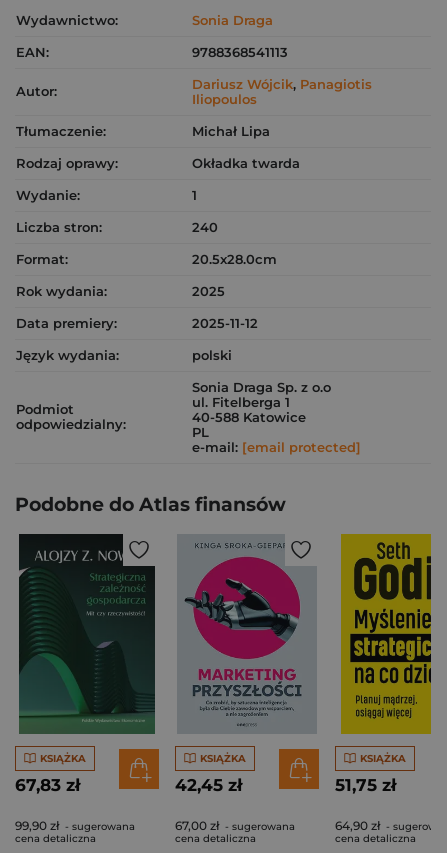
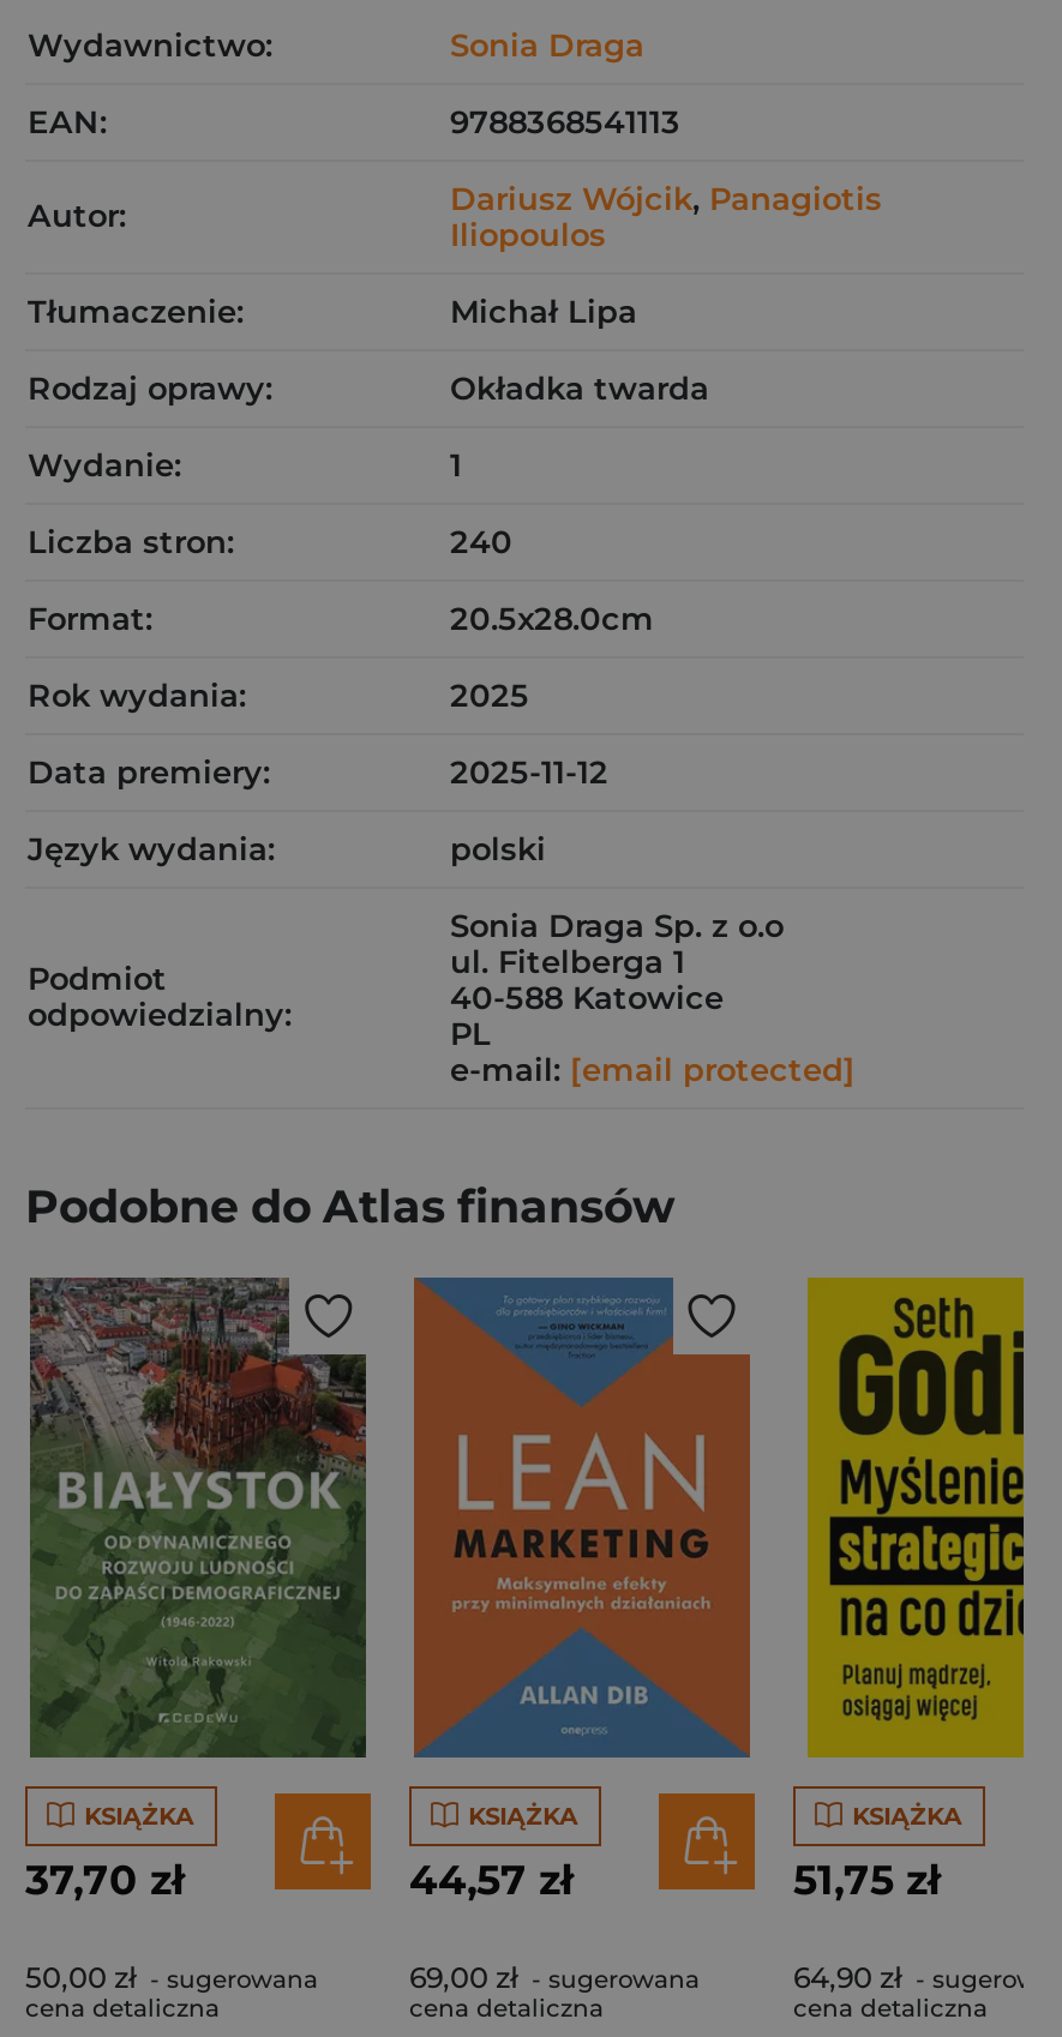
- [image]
+ [image]

- [image]
+ [image]

- 67,83 zł
+ 37,70 zł

- 42,45 zł
+ 44,57 zł

- 99,90 zł - sugerowana
+ 50,00 zł - sugerowana

- 67,00 zł - sugerowana
+ 69,00 zł - sugerowana
